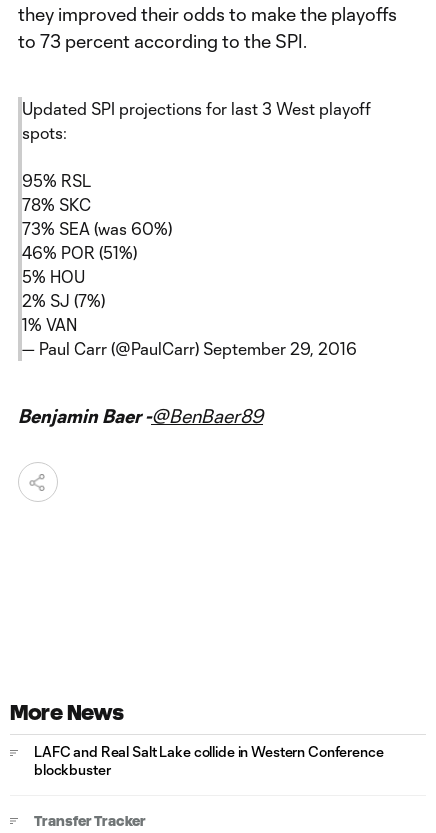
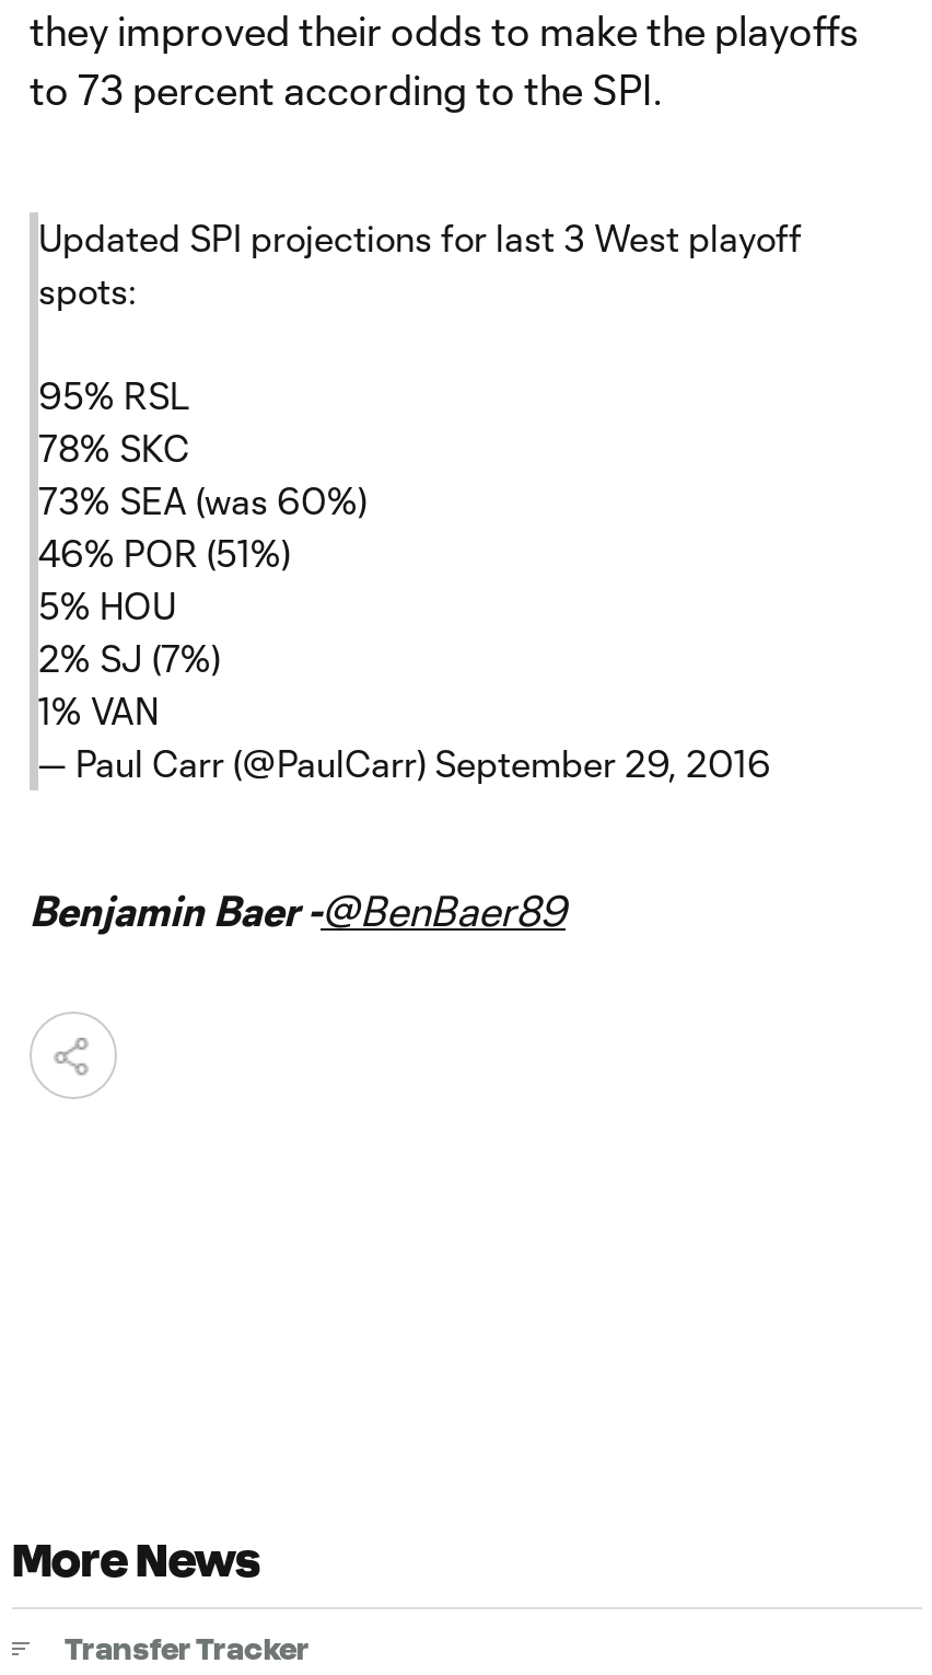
- LAFC and Real Salt Lake collide in Western Conference
- blockbuster
